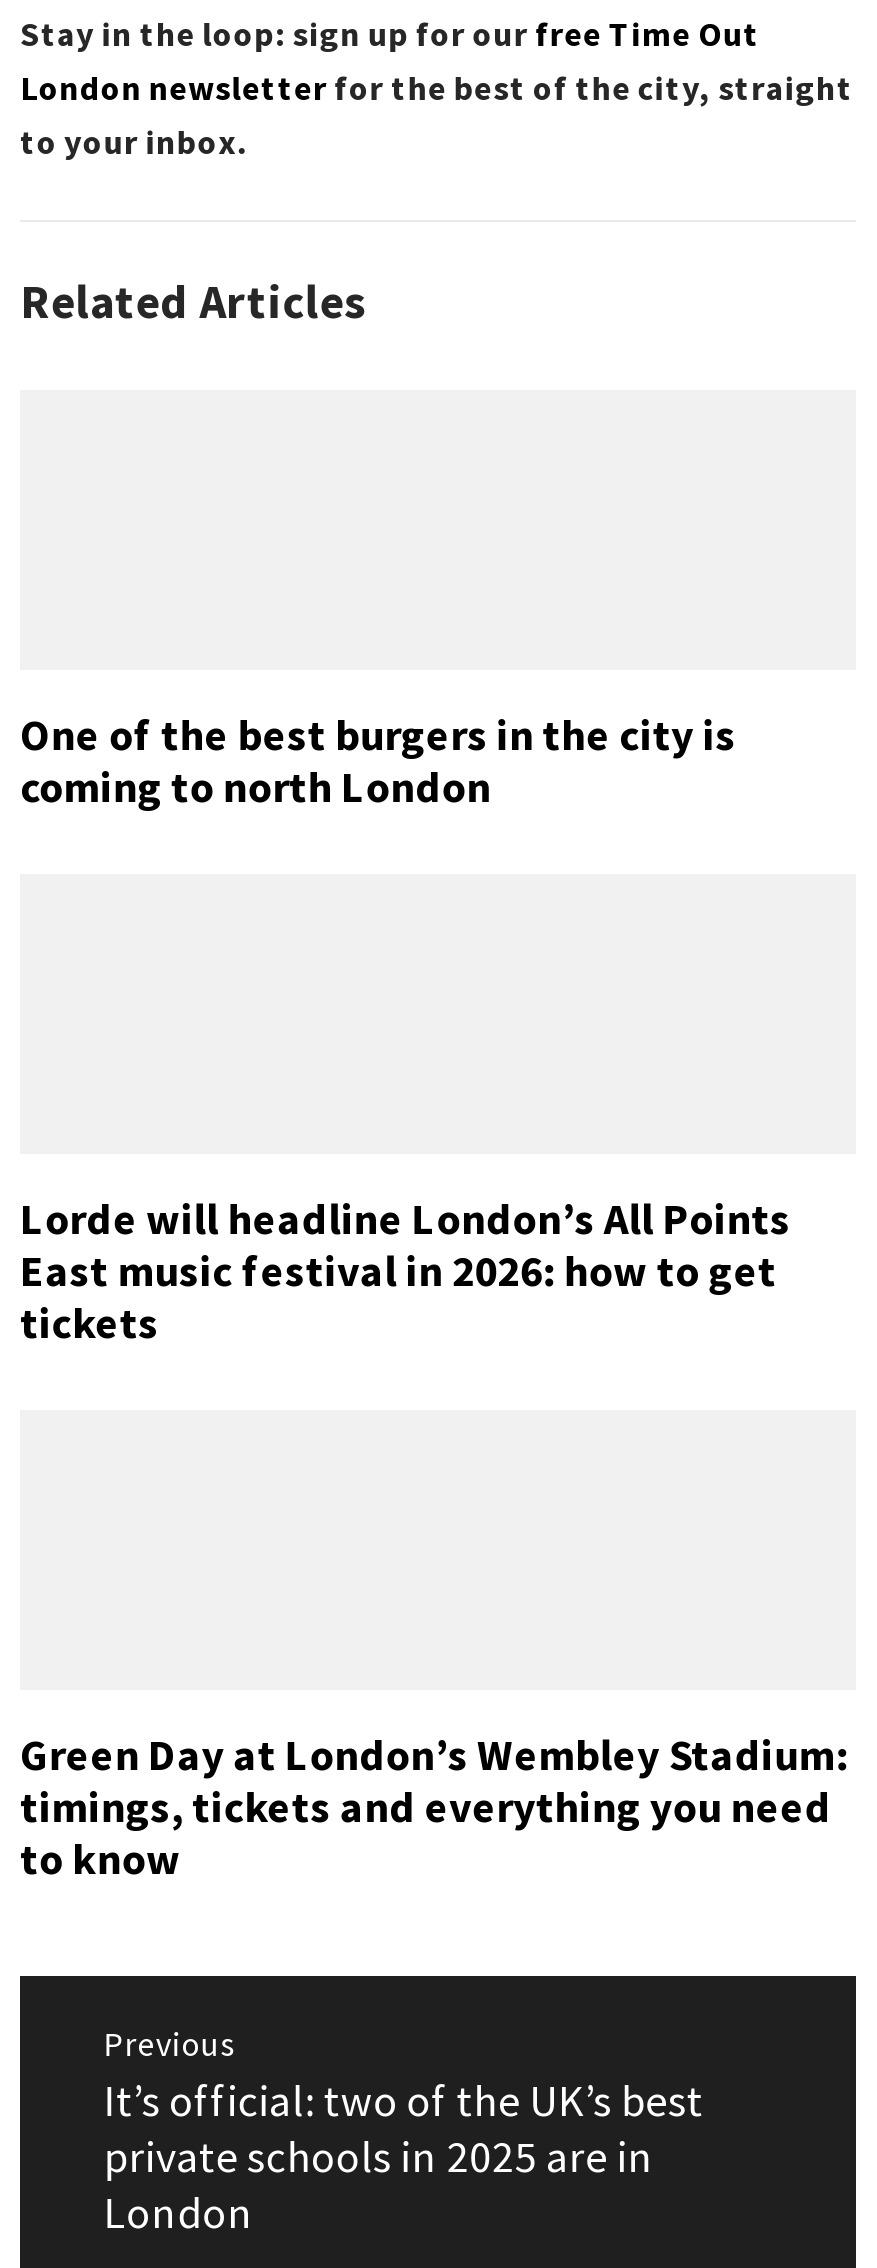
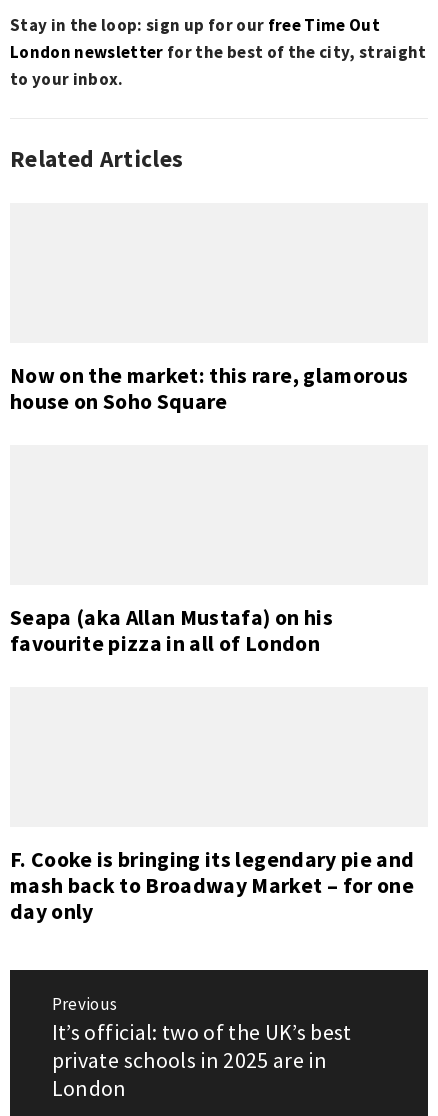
- One of the best burgers in the city is
- coming to north London
+ Now on the market: this rare, glamorous
+ house on Soho Square

- Lorde will headline London’s All Points
- East music festival in 2026: how to get
- tickets
+ Seapa (aka Allan Mustafa) on his
+ favourite pizza in all of London

- Green Day at London’s Wembley Stadium:
- timings, tickets and everything you need
- to know
+ F. Cooke is bringing its legendary pie and
+ mash back to Broadway Market – for one
+ day only
